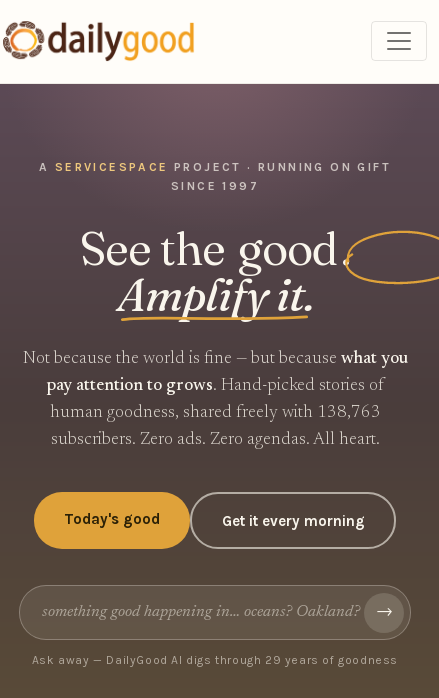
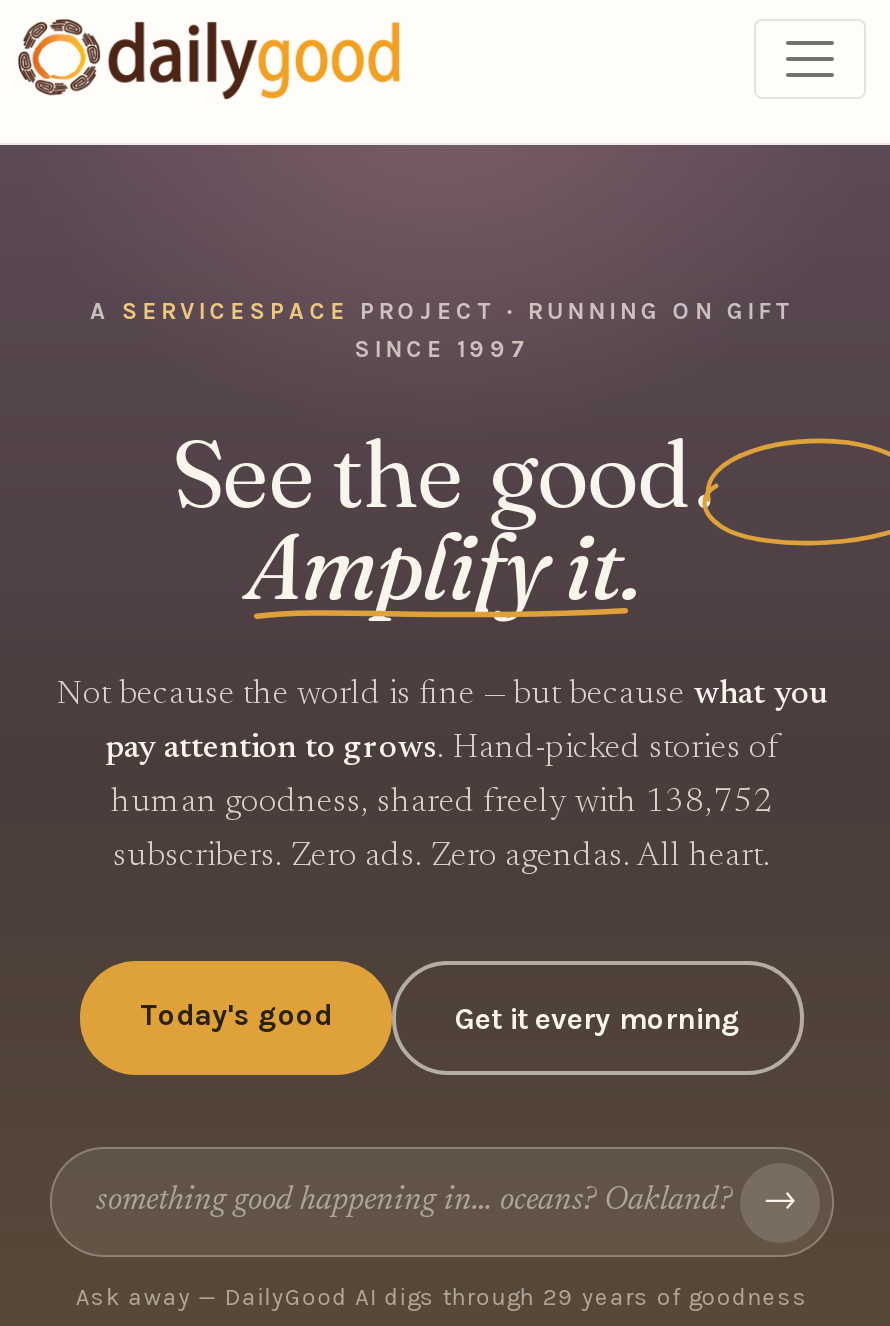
- human goodness, shared freely with 138,763
+ human goodness, shared freely with 138,752
